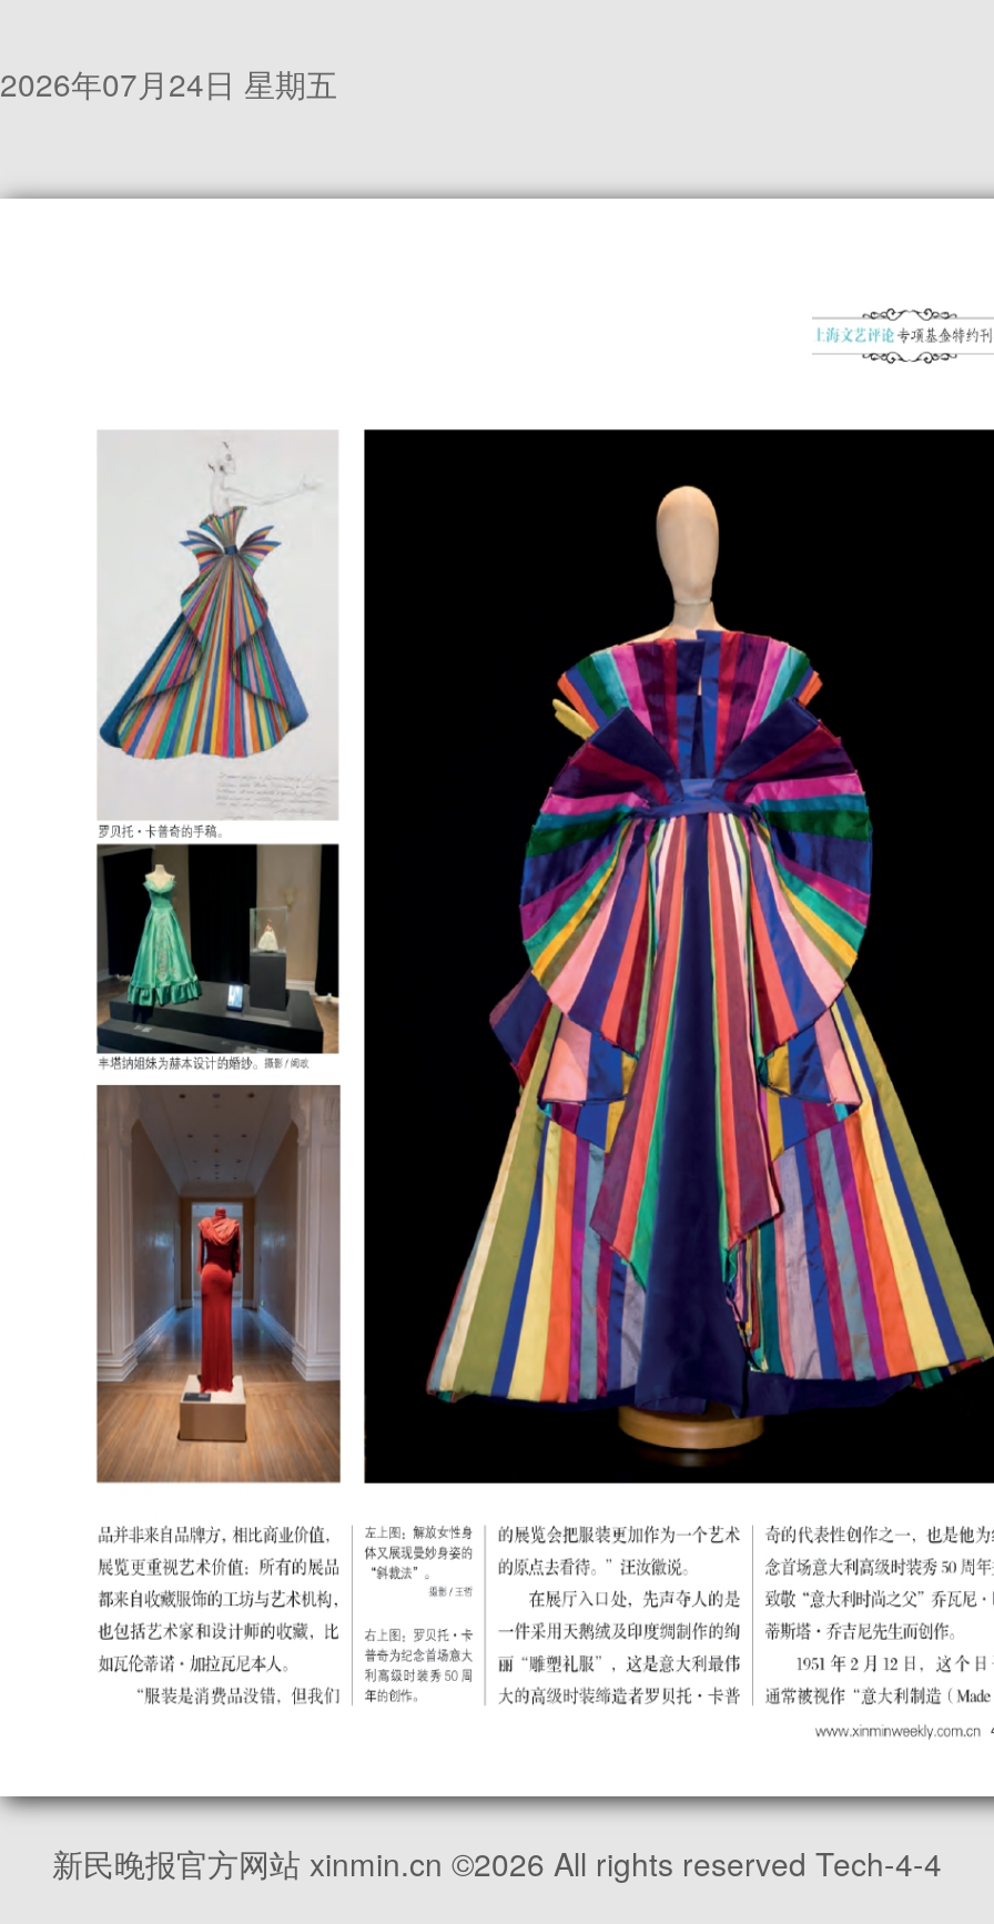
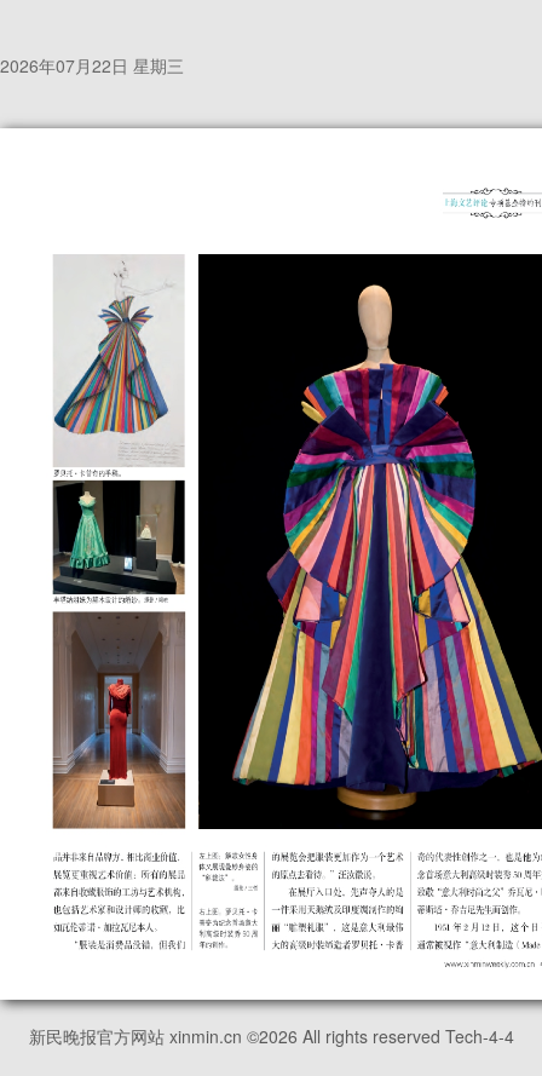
- 2026年07月24日 星期五
+ 2026年07月22日 星期三
